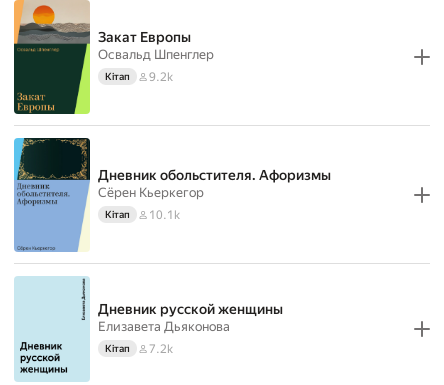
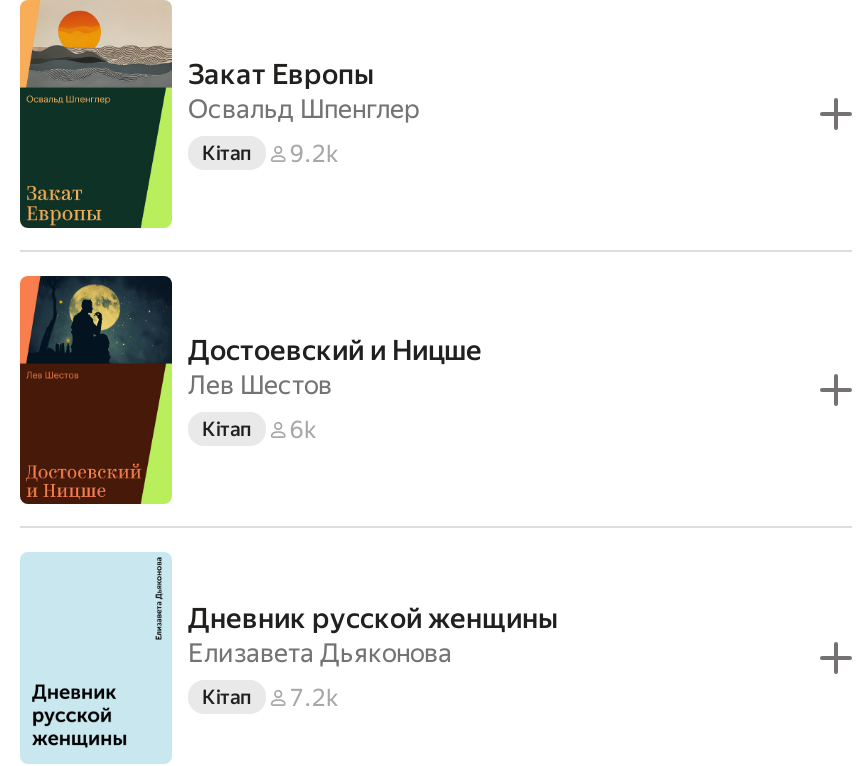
- [image]
- Дневник обольстителя. Афоризмы
- Сёрен Кьеркегор
+ [image]
+ Достоевский и Ницше
+ Лев Шестов

- Кітап 10.1k
+ Кітап 6k
